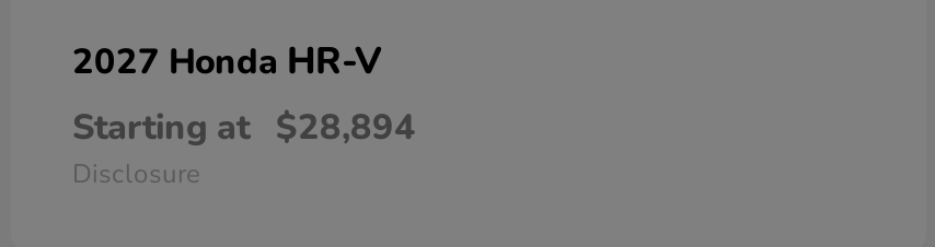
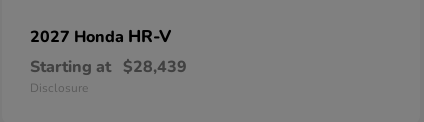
- Starting at $28,894
+ Starting at $28,439
